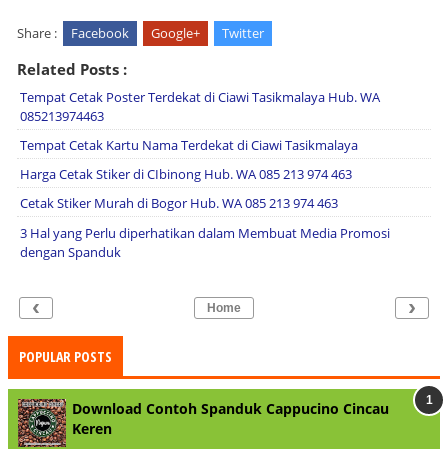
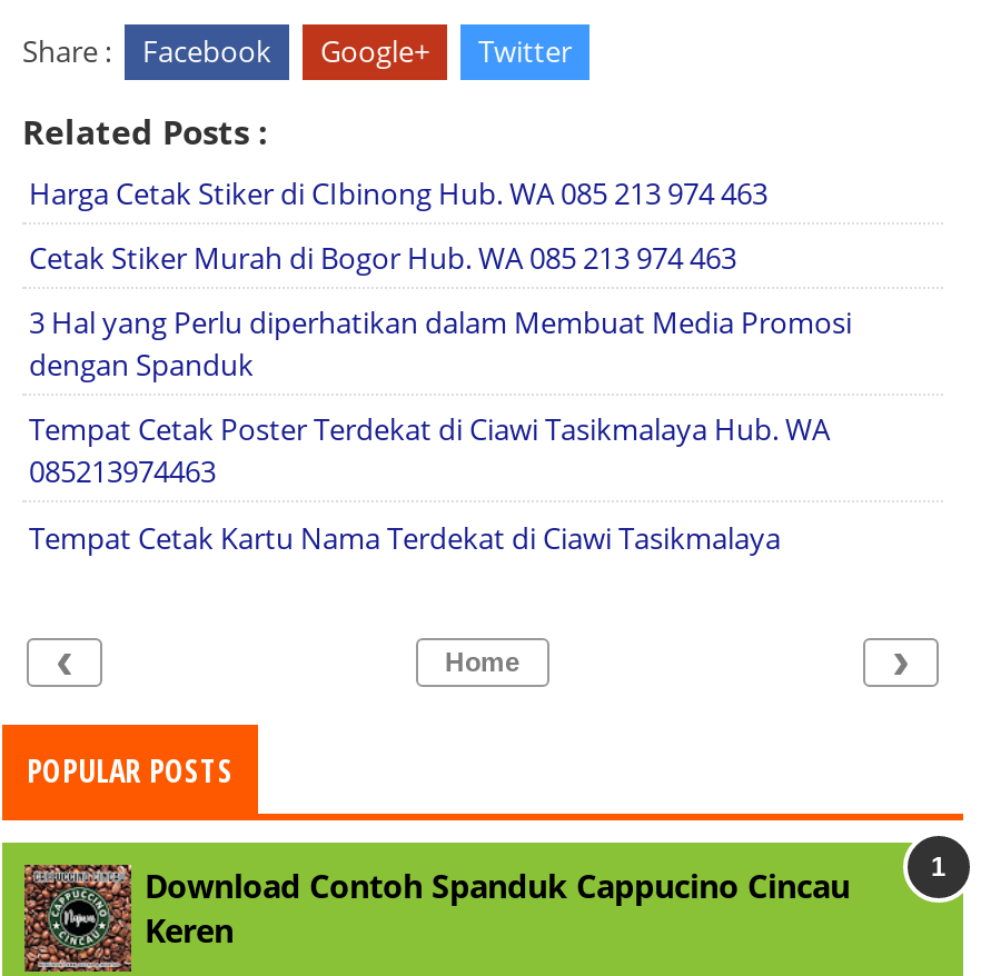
moved down: Tempat Cetak Poster Terdekat di Ciawi Tasikmalaya Hub. WA | 085213974463 | Tempat Cetak Kartu Nama Terdekat di Ciawi Tasikmalaya

moved up: Harga Cetak Stiker di CIbinong Hub. WA 085 213 974 463 | Cetak Stiker Murah di Bogor Hub. WA 085 213 974 463 | 3 Hal yang Perlu diperhatikan dalam Membuat Media Promosi | dengan Spanduk
